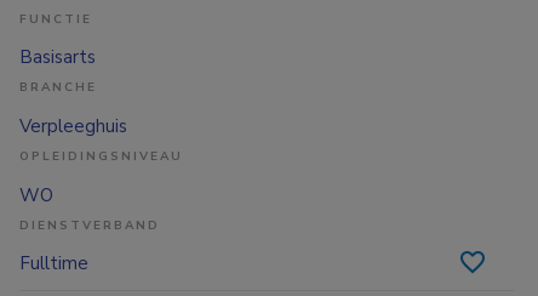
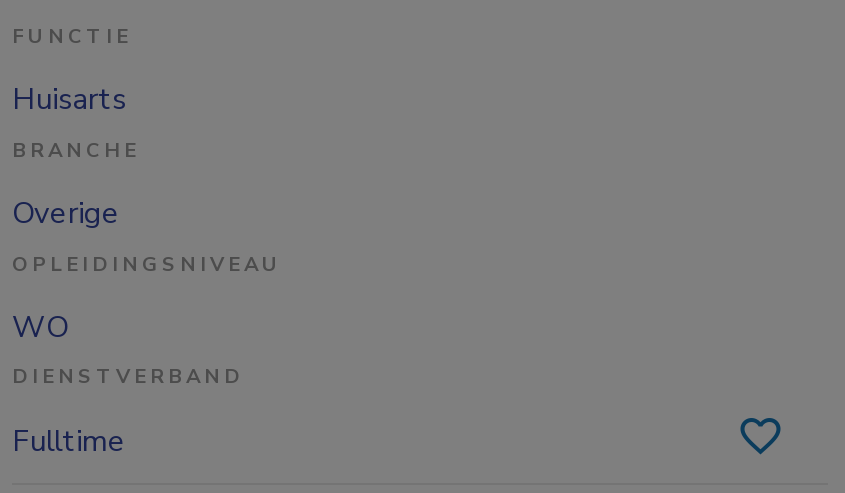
- Basisarts
+ Huisarts

- Verpleeghuis
+ Overige
